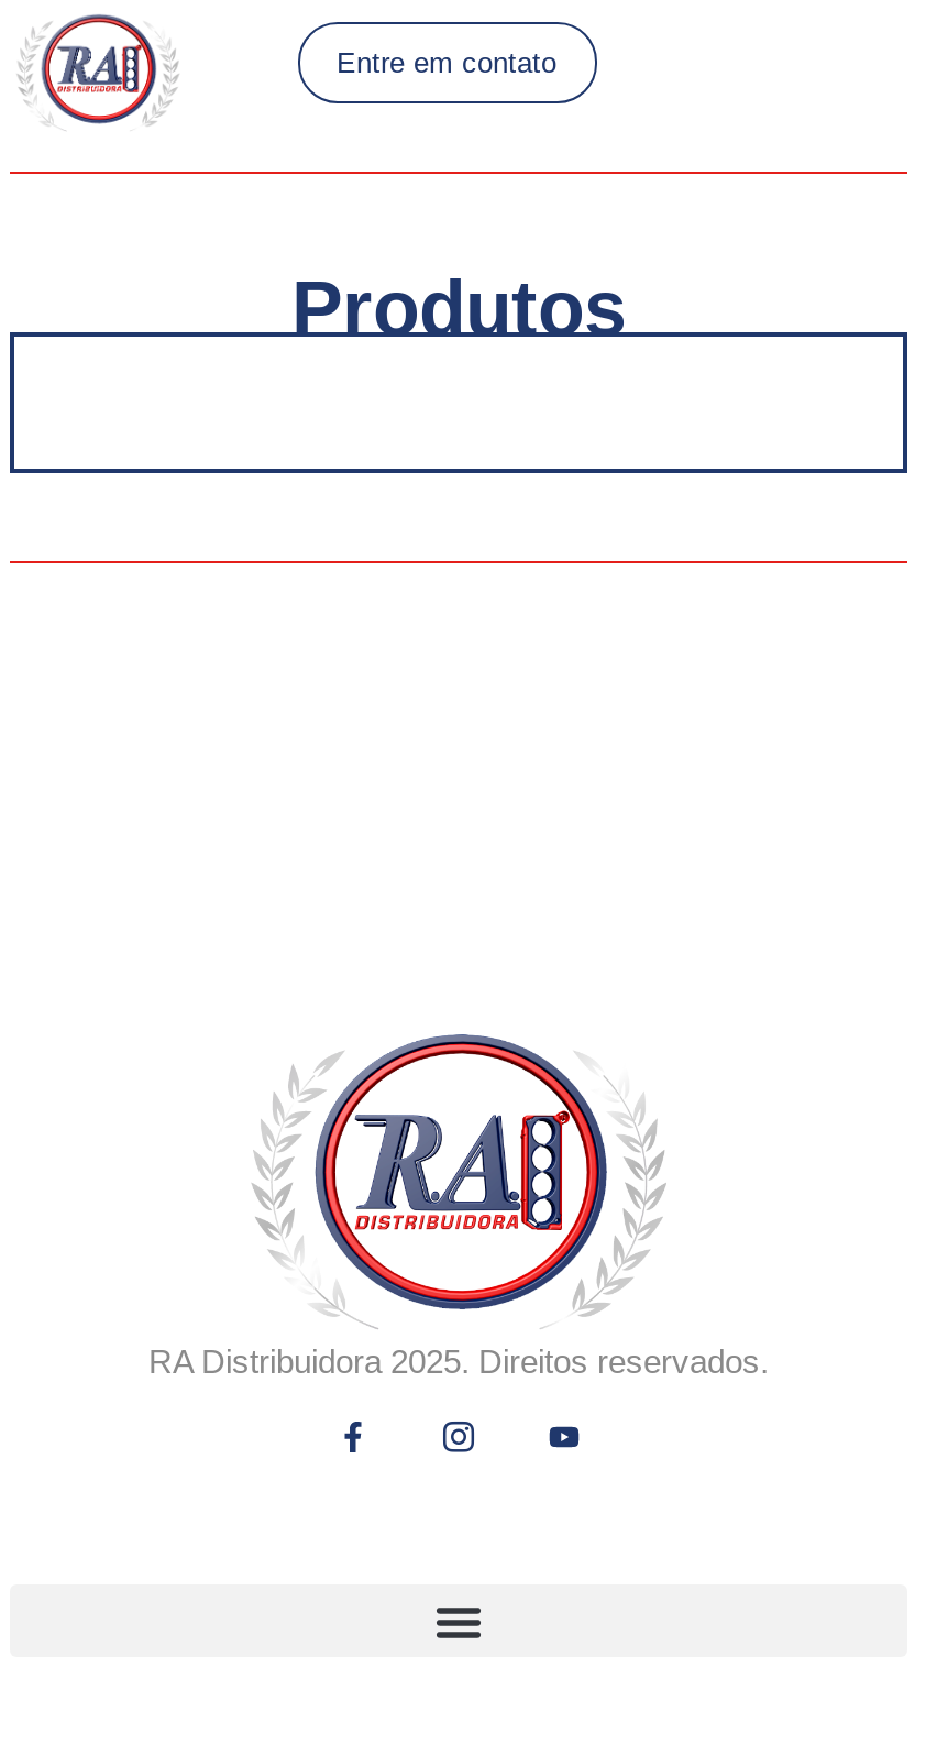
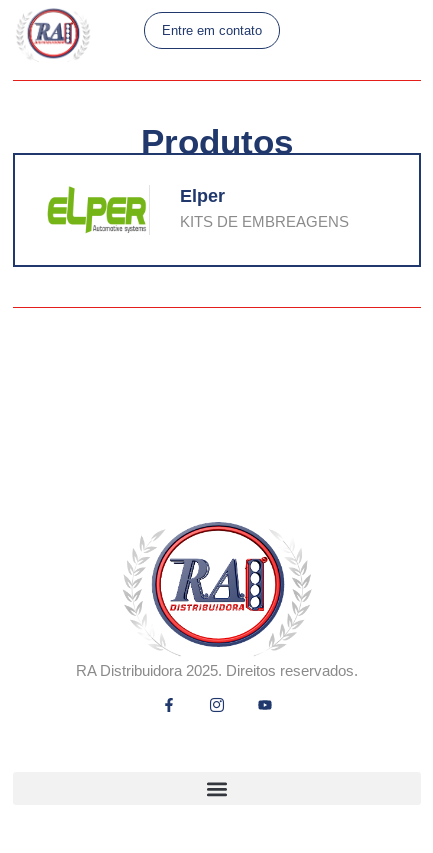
+ [image]
+ Elper
+ KITS DE EMBREAGENS
